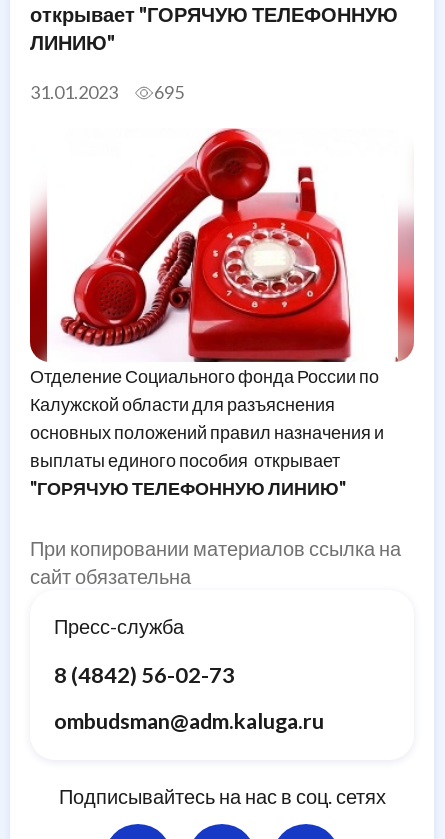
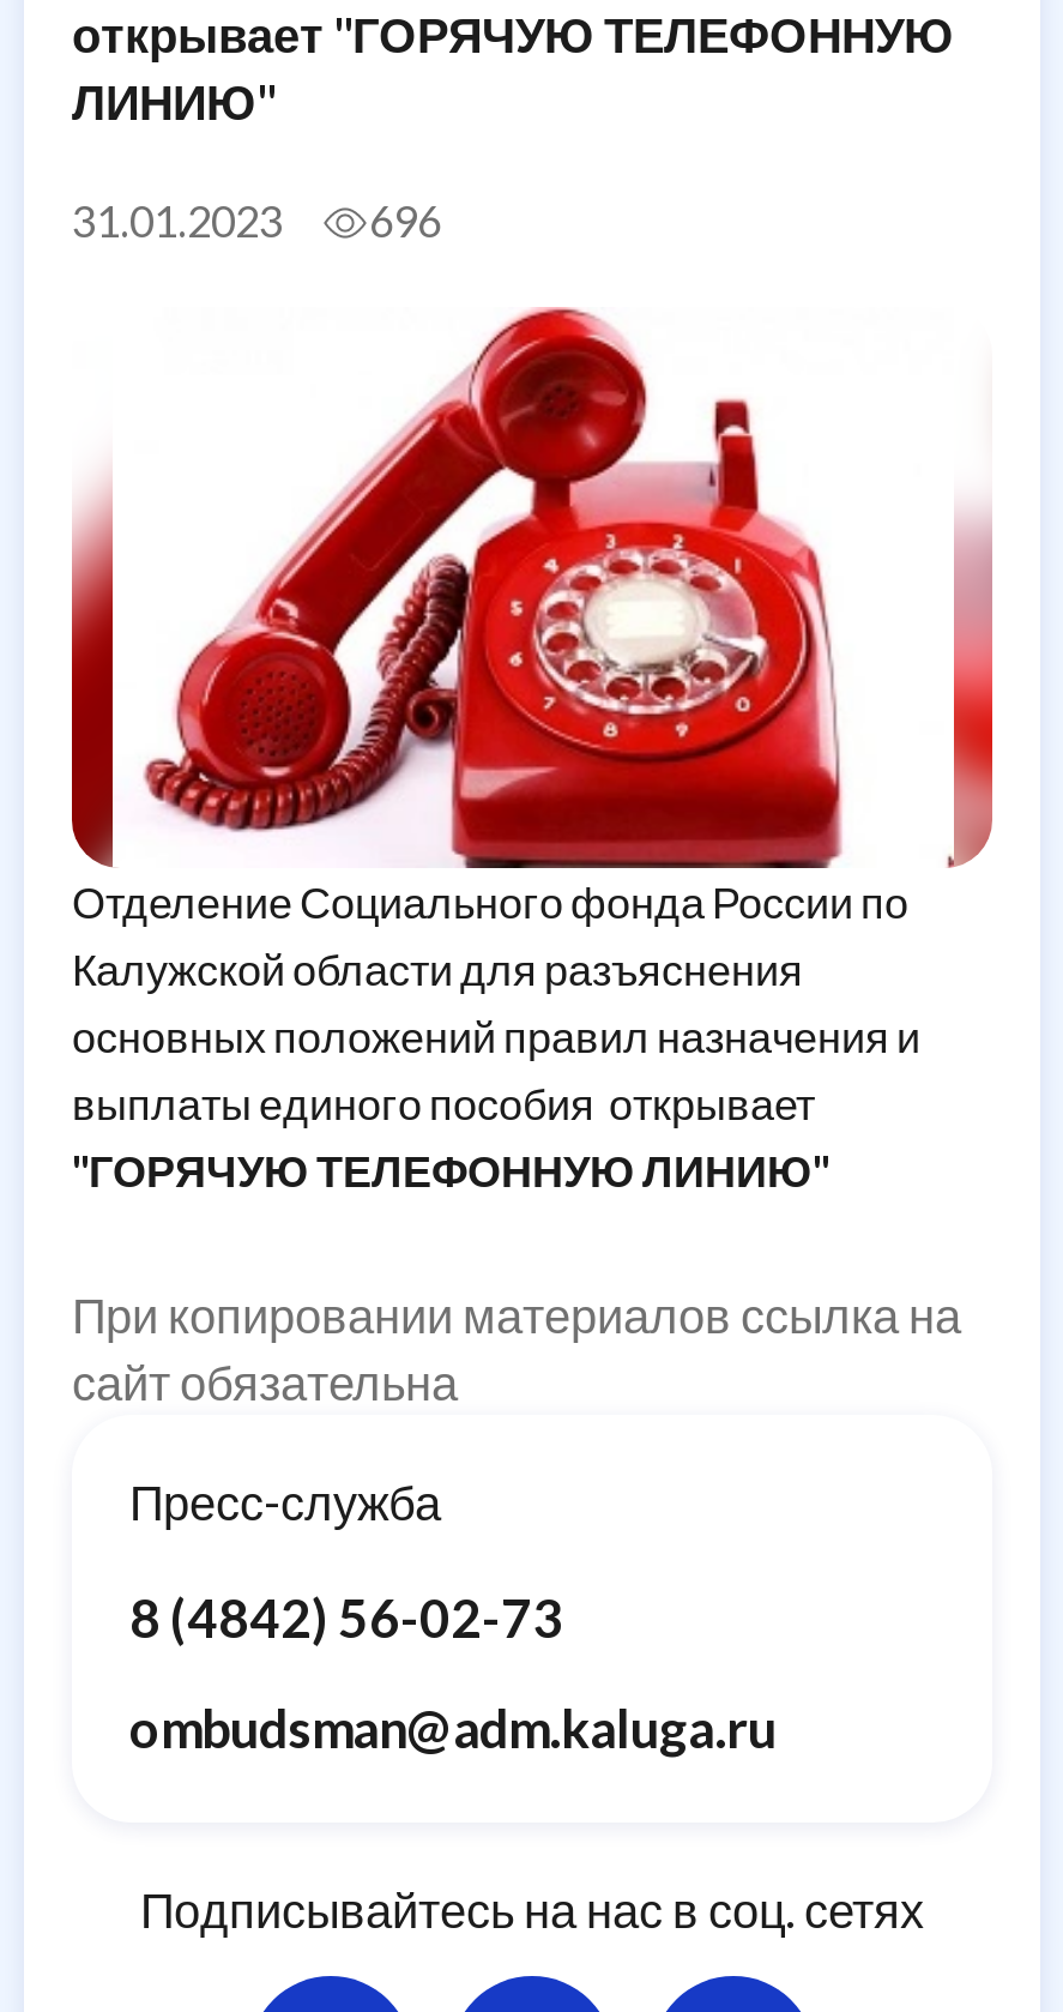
- 31.01.2023 695
+ 31.01.2023 696
